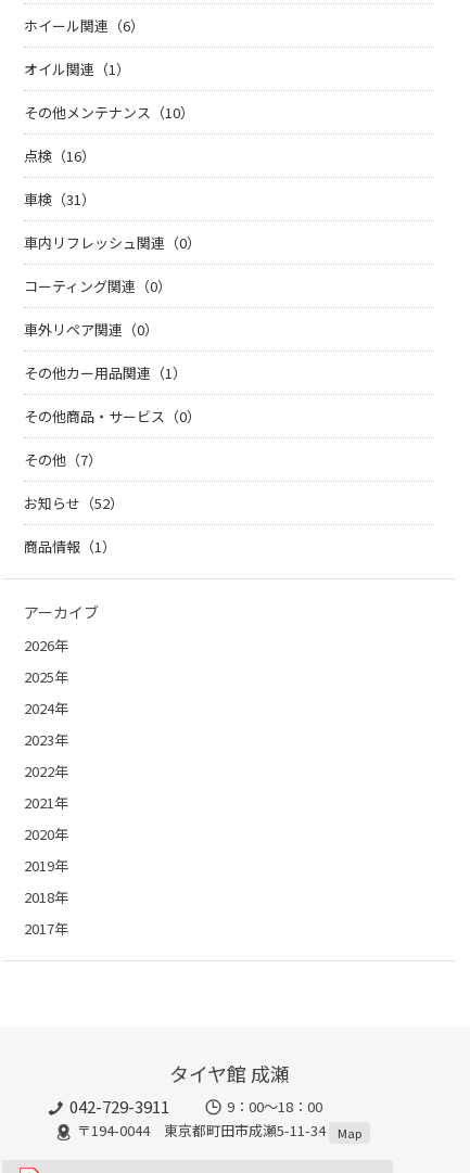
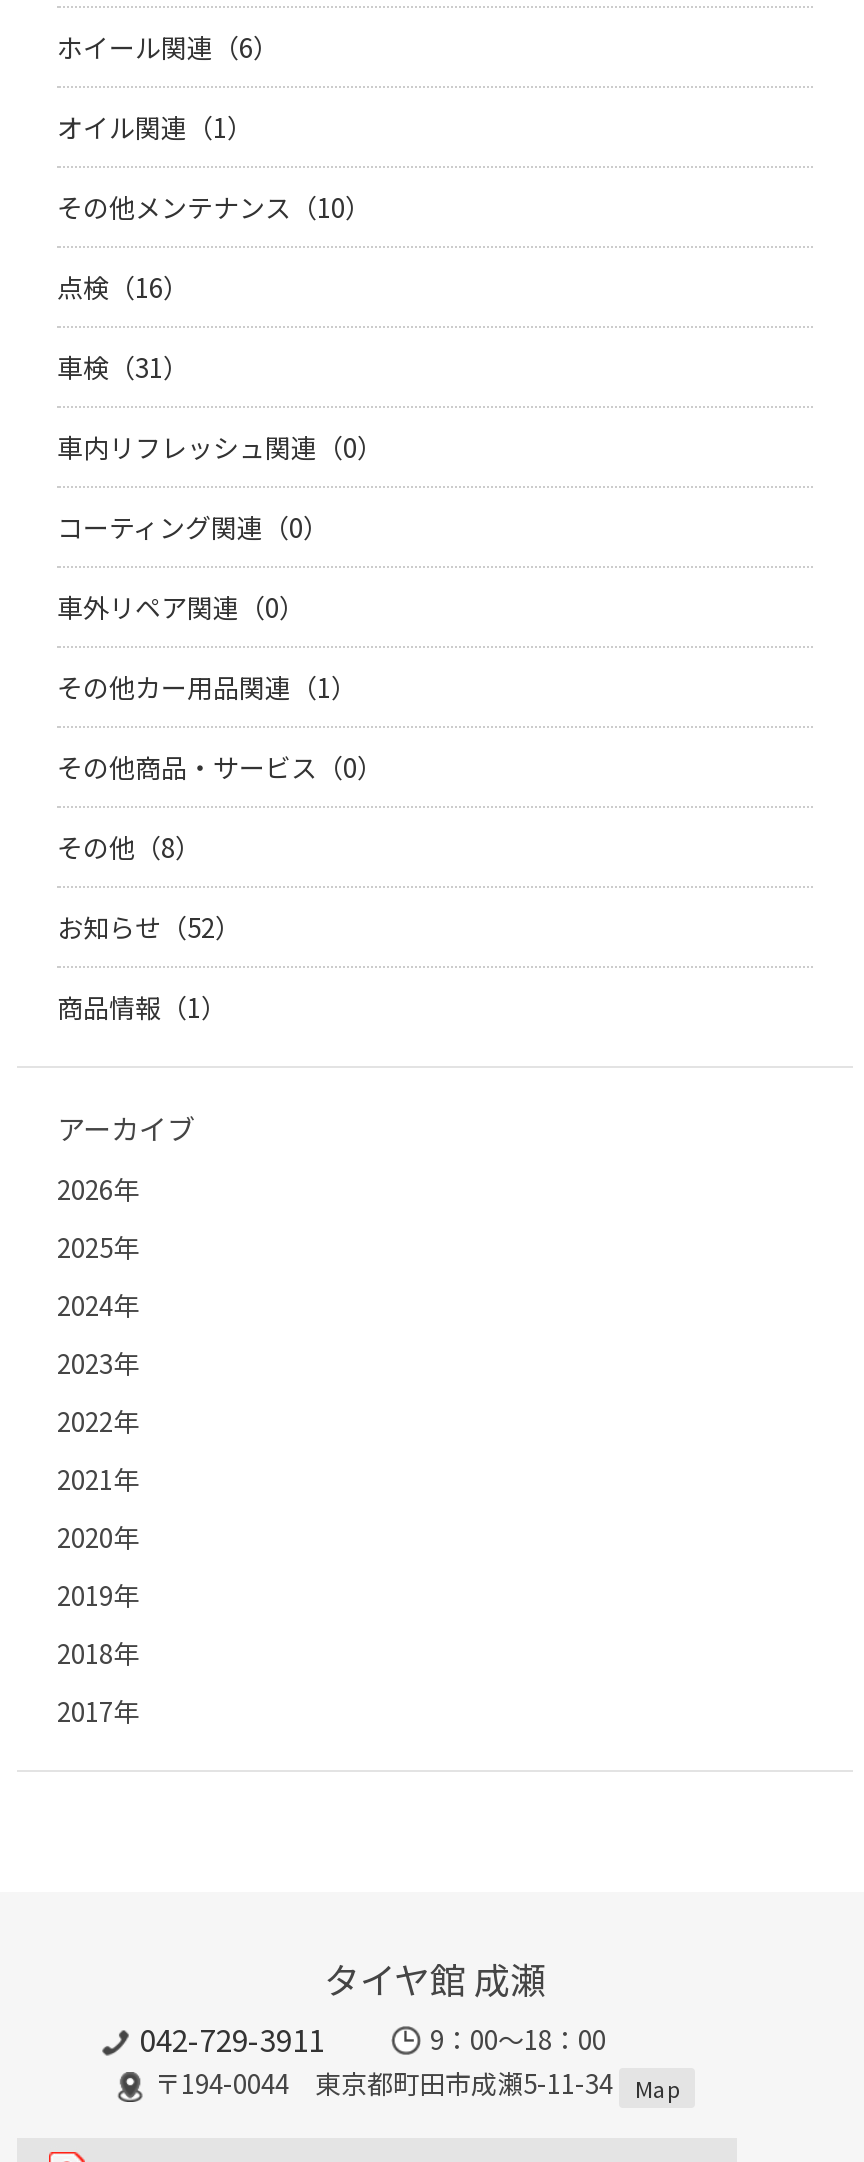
- その他（7）
+ その他（8）
